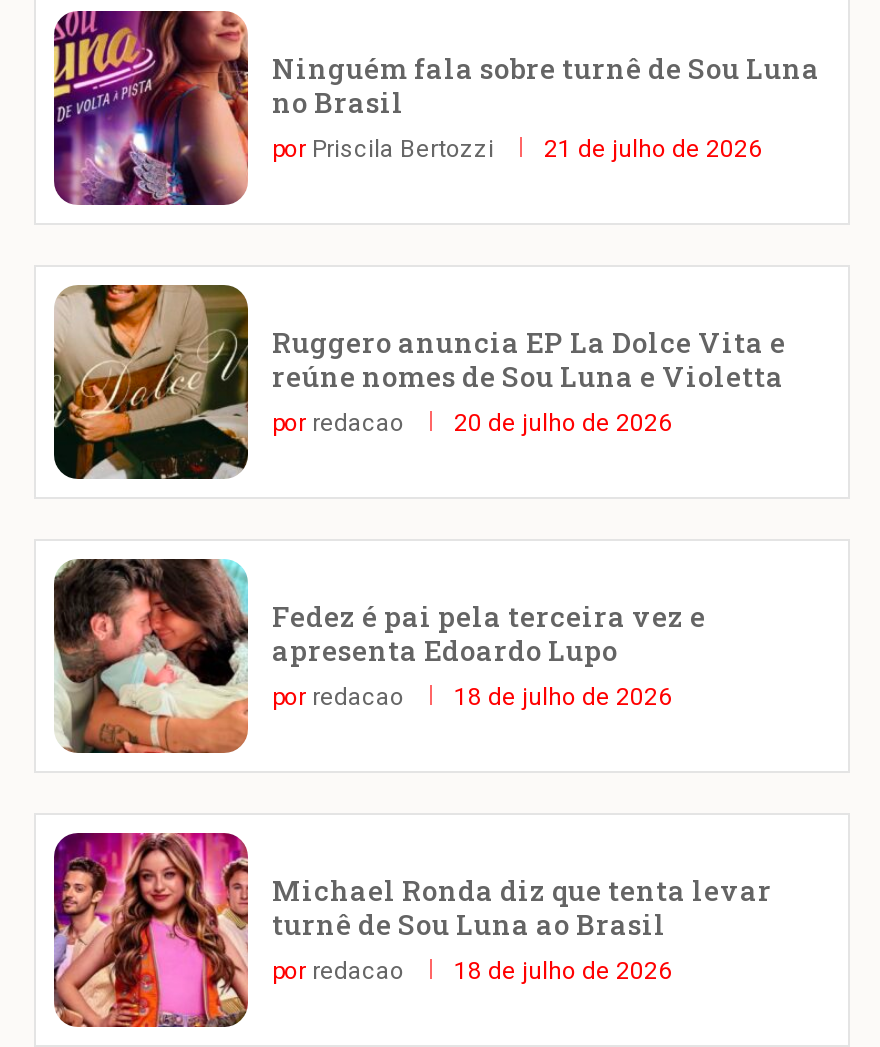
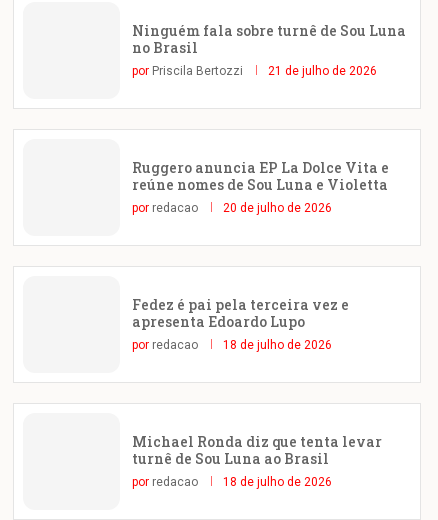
- [image]

- [image]

- [image]

- [image]
